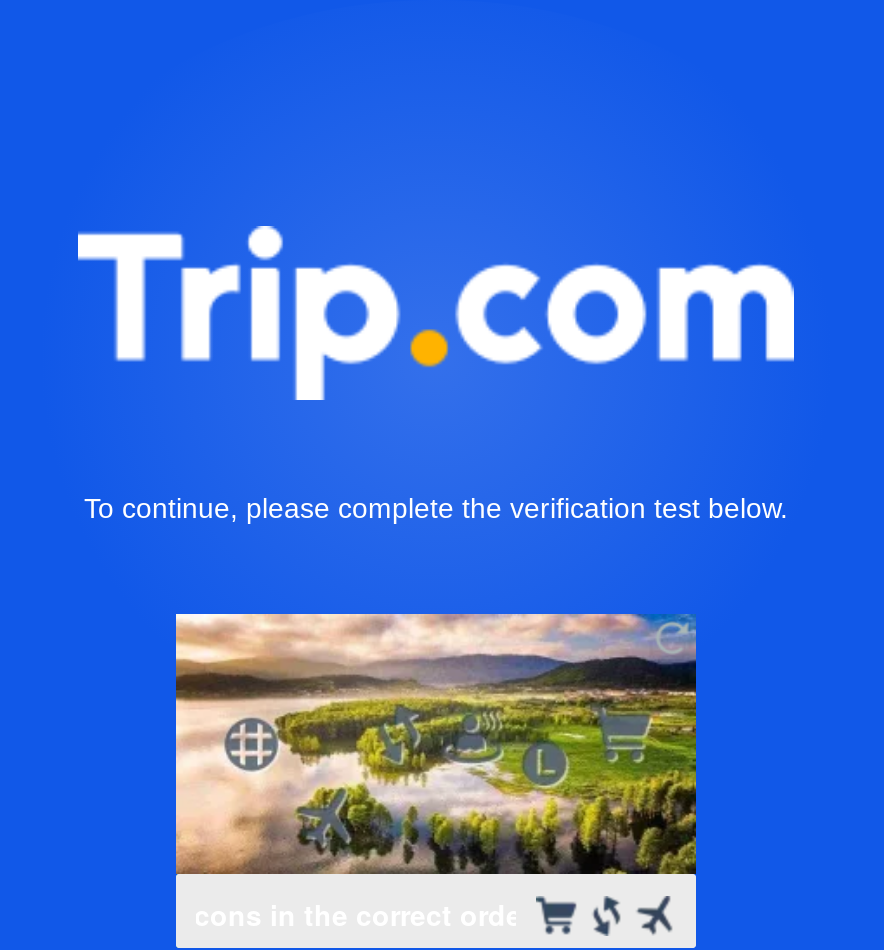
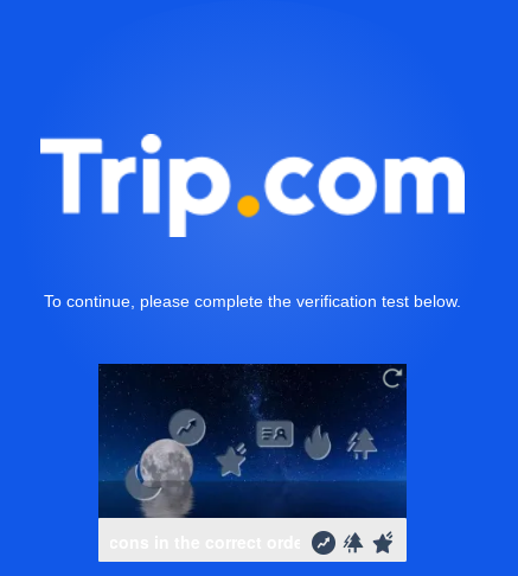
- [image]
+ [image]
